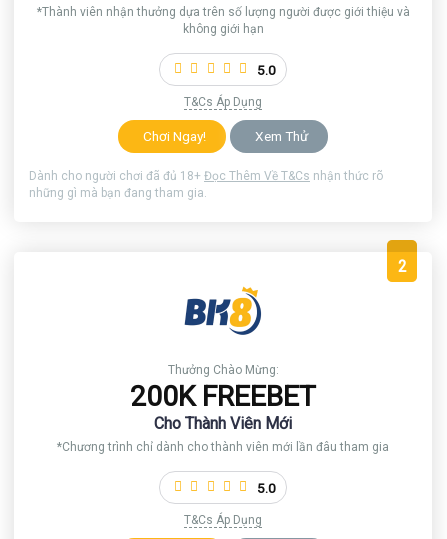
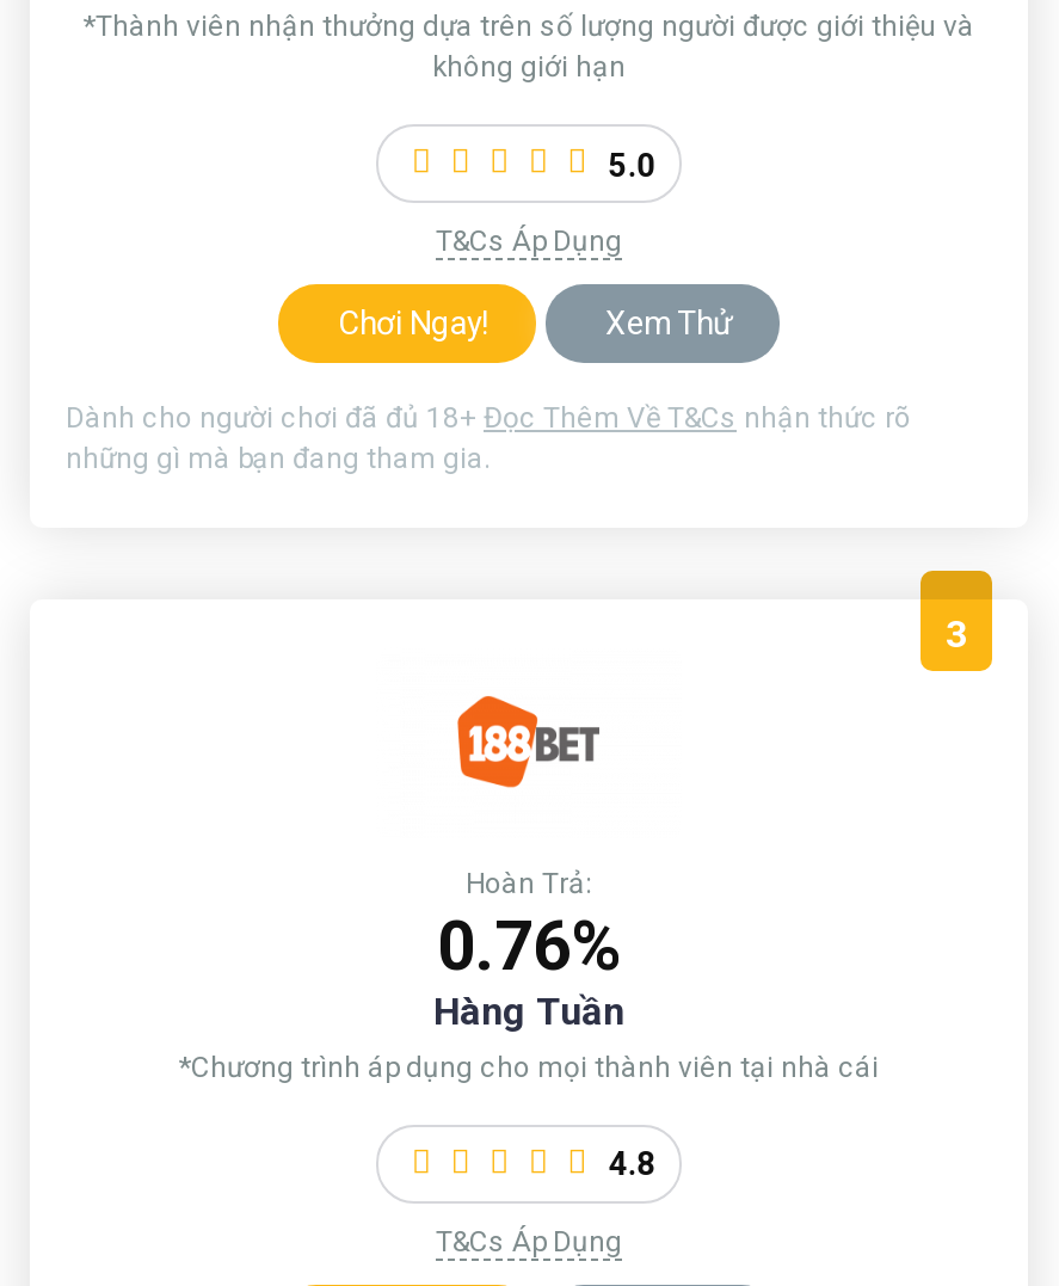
- 2
+ 3

- [image]
- Thưởng Chào Mừng:
- 200K FREEBET
- Cho Thành Viên Mới
- *Chương trình chỉ dành cho thành viên mới lần đâu tham gia
+ [image]
+ Hoàn Trả:
+ 0.76%
+ Hàng Tuần
+ *Chương trình áp dụng cho mọi thành viên tại nhà cái

- 5.0
+ 4.8
